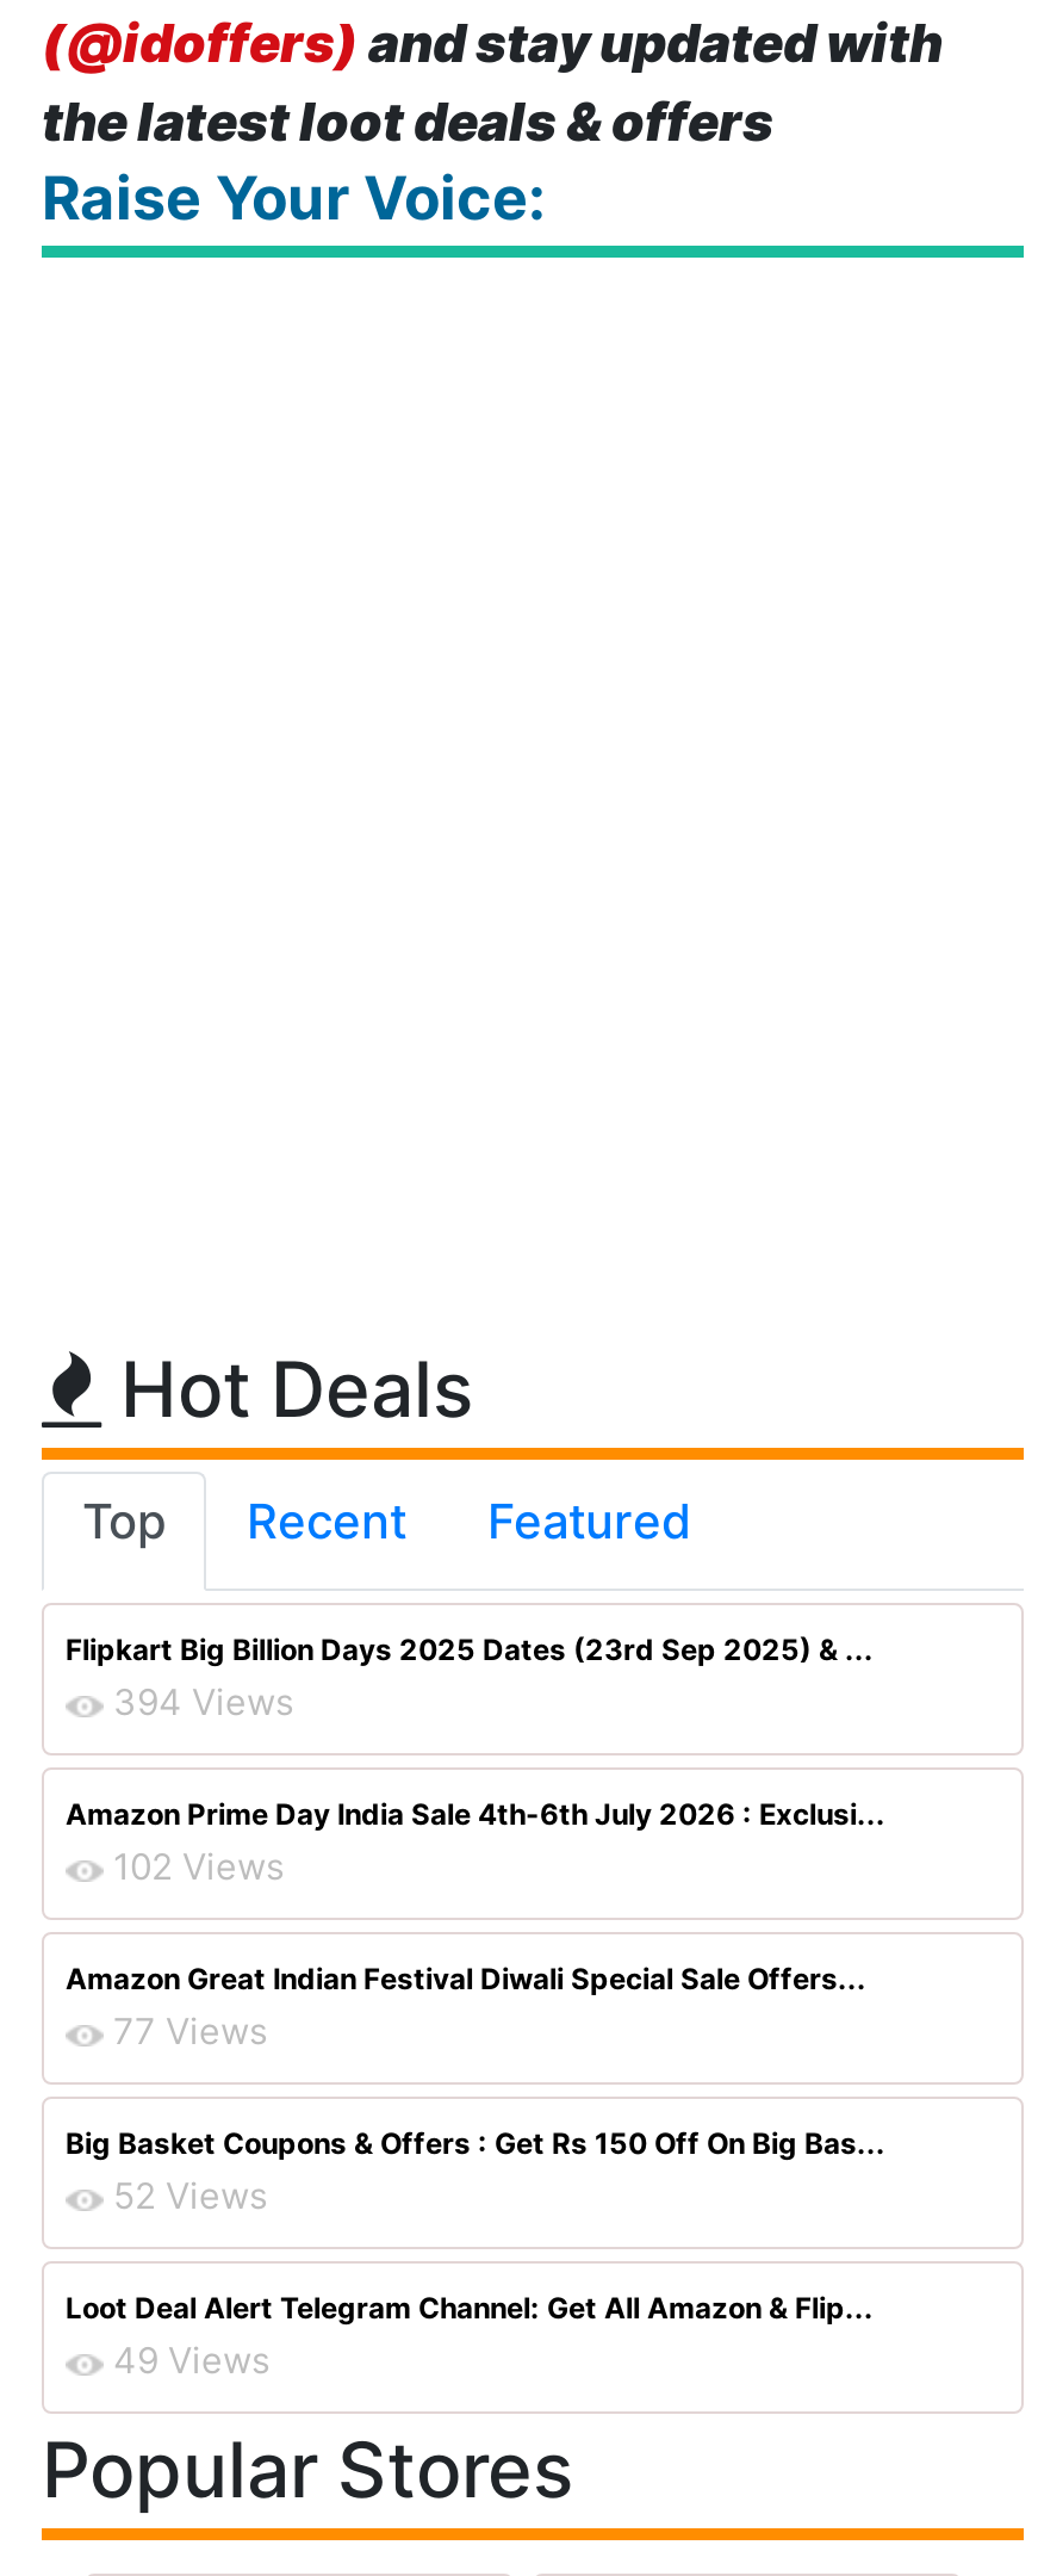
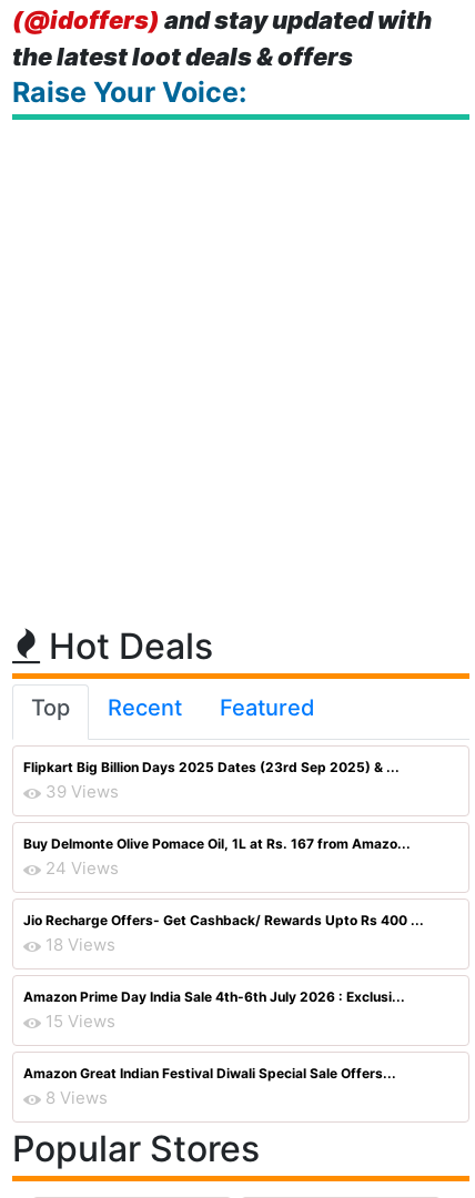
- 394 Views
+ 39 Views
+ Buy Delmonte Olive Pomace Oil, 1L at Rs. 167 from Amazo...
+ 24 Views
+ Jio Recharge Offers- Get Cashback/ Rewards Upto Rs 400 ...
+ 18 Views

moved down: Amazon Prime Day India Sale 4th-6th July 2026 : Exclusi...

- 102 Views
+ 15 Views

moved down: Amazon Great Indian Festival Diwali Special Sale Offers...

- 77 Views
- Big Basket Coupons & Offers : Get Rs 150 Off On Big Bas...
- 52 Views
- Loot Deal Alert Telegram Channel: Get All Amazon & Flip...
- 49 Views
+ 8 Views
